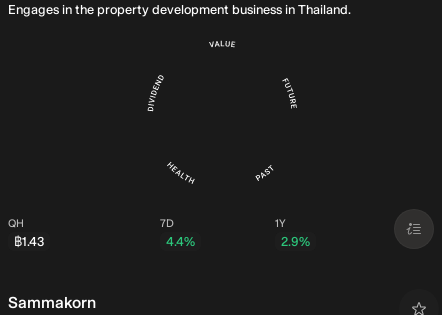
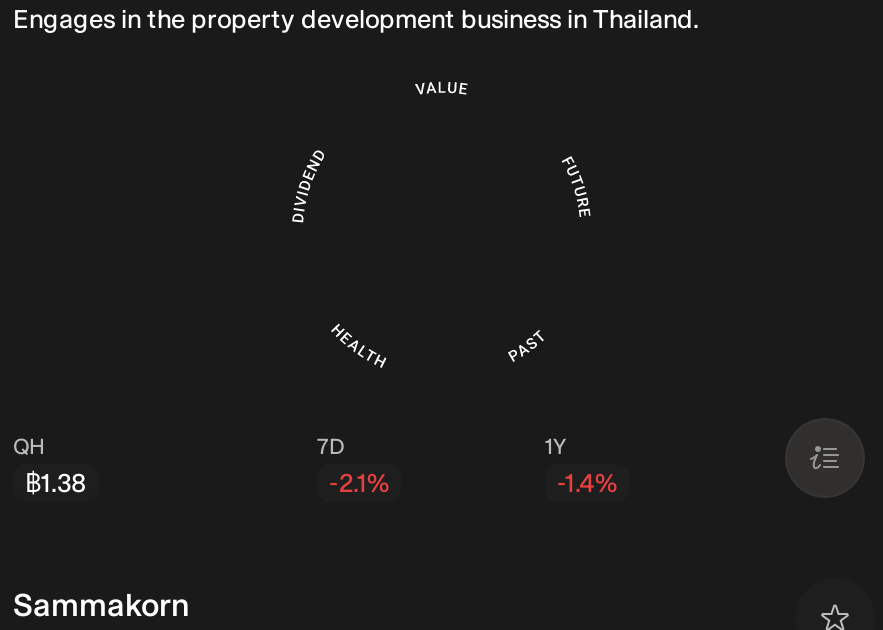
- ฿1.43
+ ฿1.38

- 4.4%
+ -2.1%

- 2.9%
+ -1.4%
